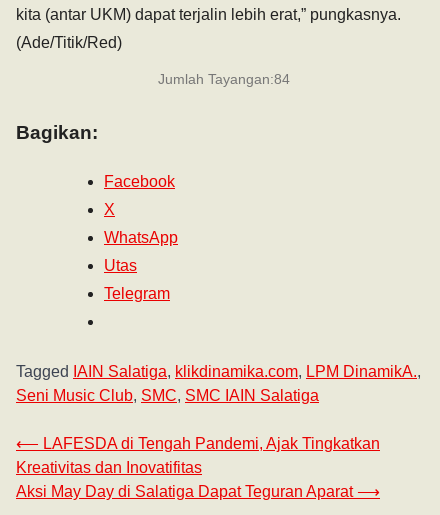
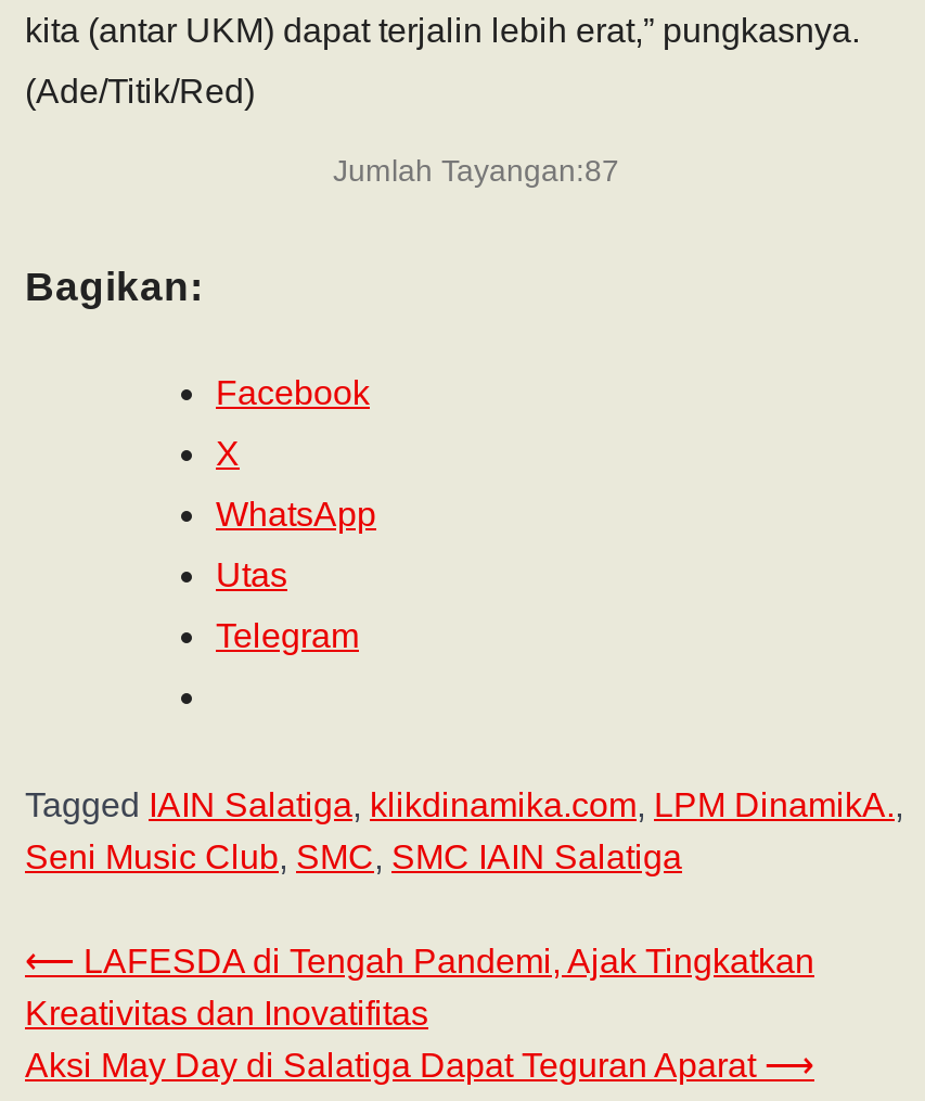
- Jumlah Tayangan:84
+ Jumlah Tayangan:87
